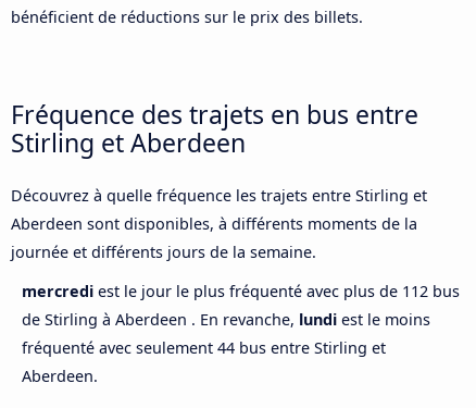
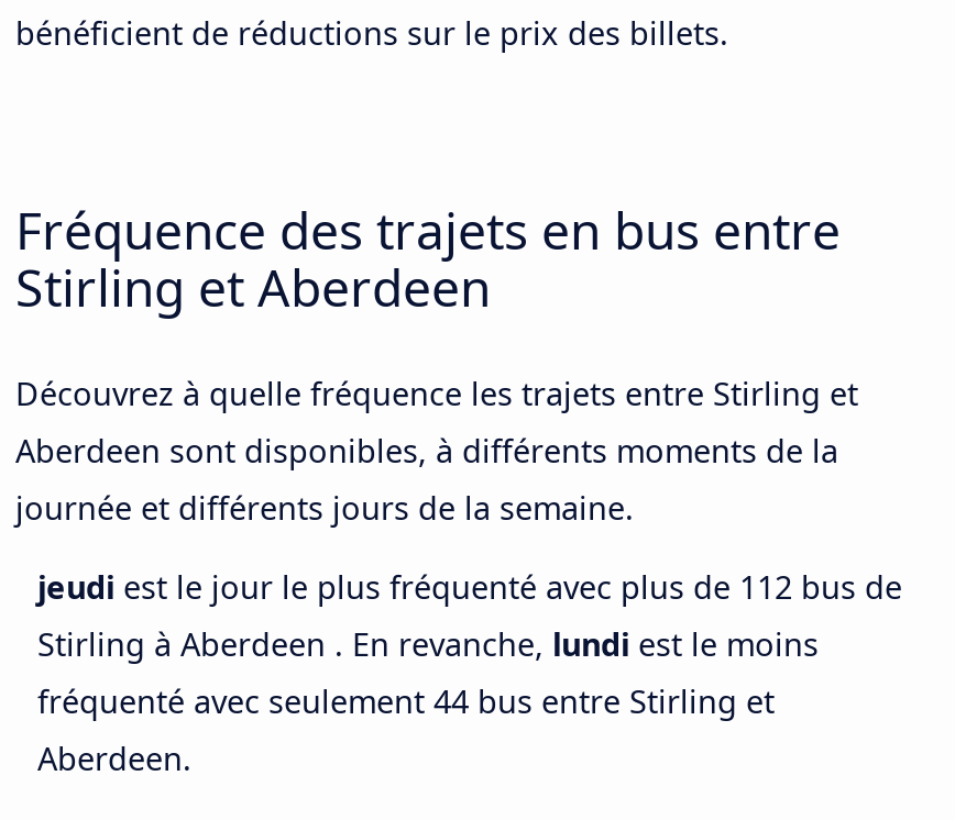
- mercredi est le jour le plus fréquenté avec plus de 112 bus
- de Stirling à Aberdeen . En revanche, lundi est le moins
+ jeudi est le jour le plus fréquenté avec plus de 112 bus de
+ Stirling à Aberdeen . En revanche, lundi est le moins
